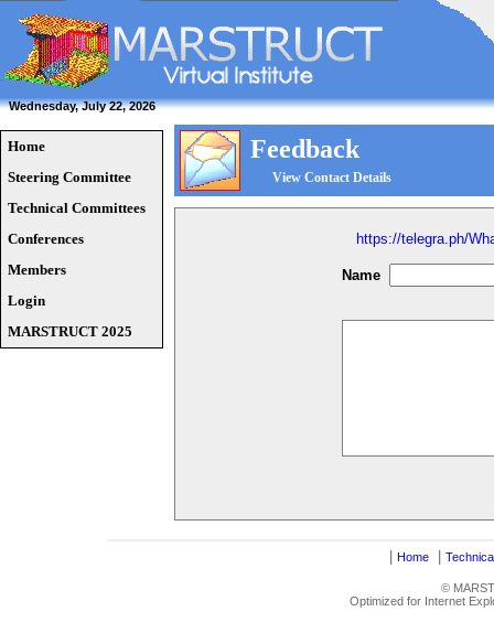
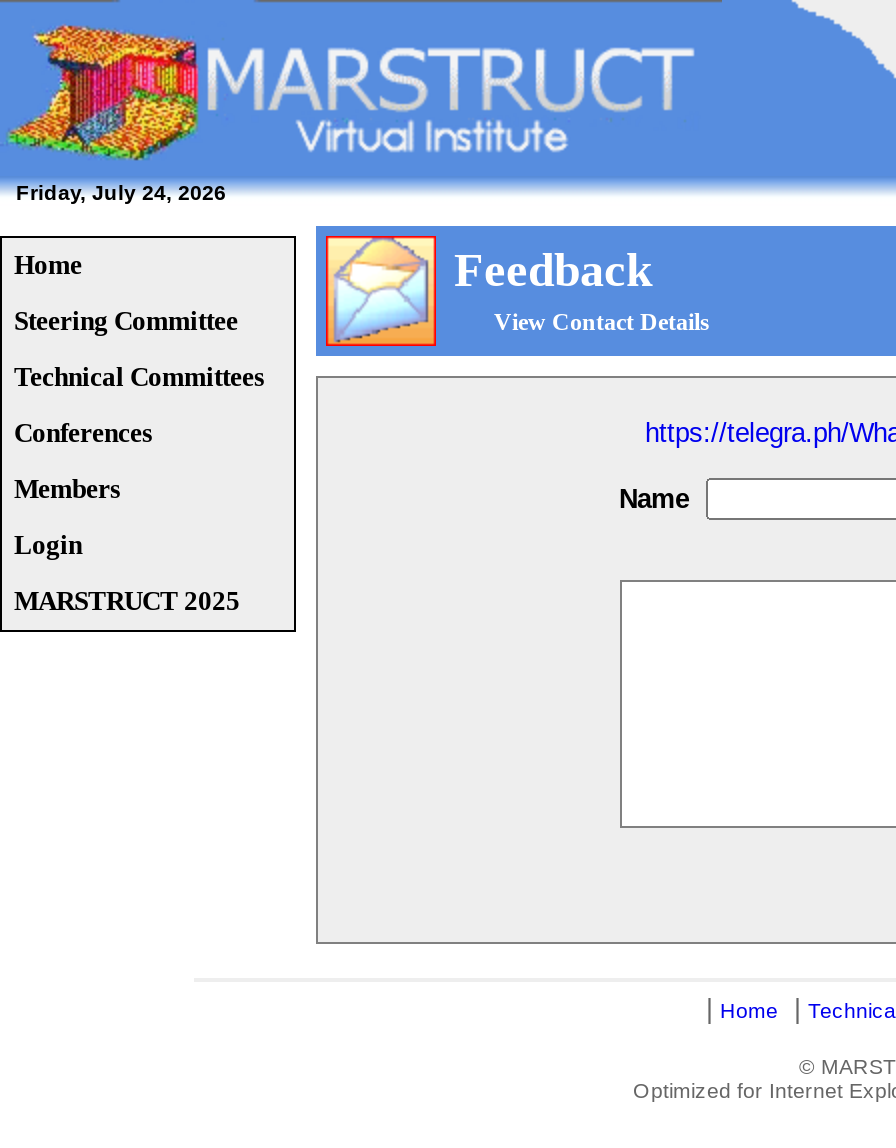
- Wednesday, July 22, 2026
+ Friday, July 24, 2026
